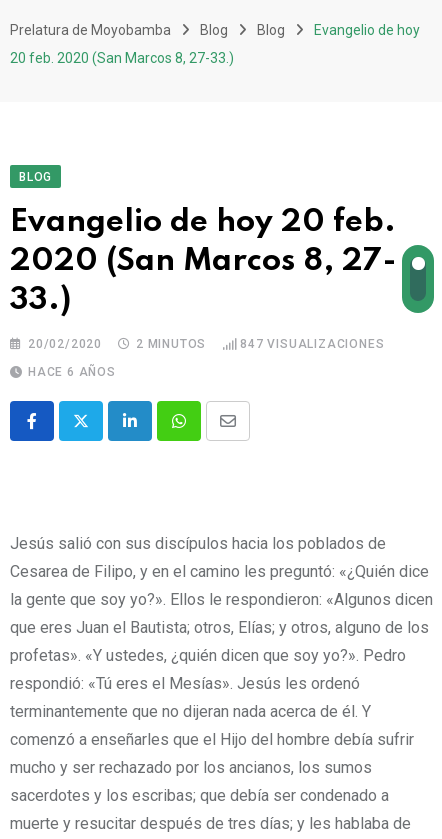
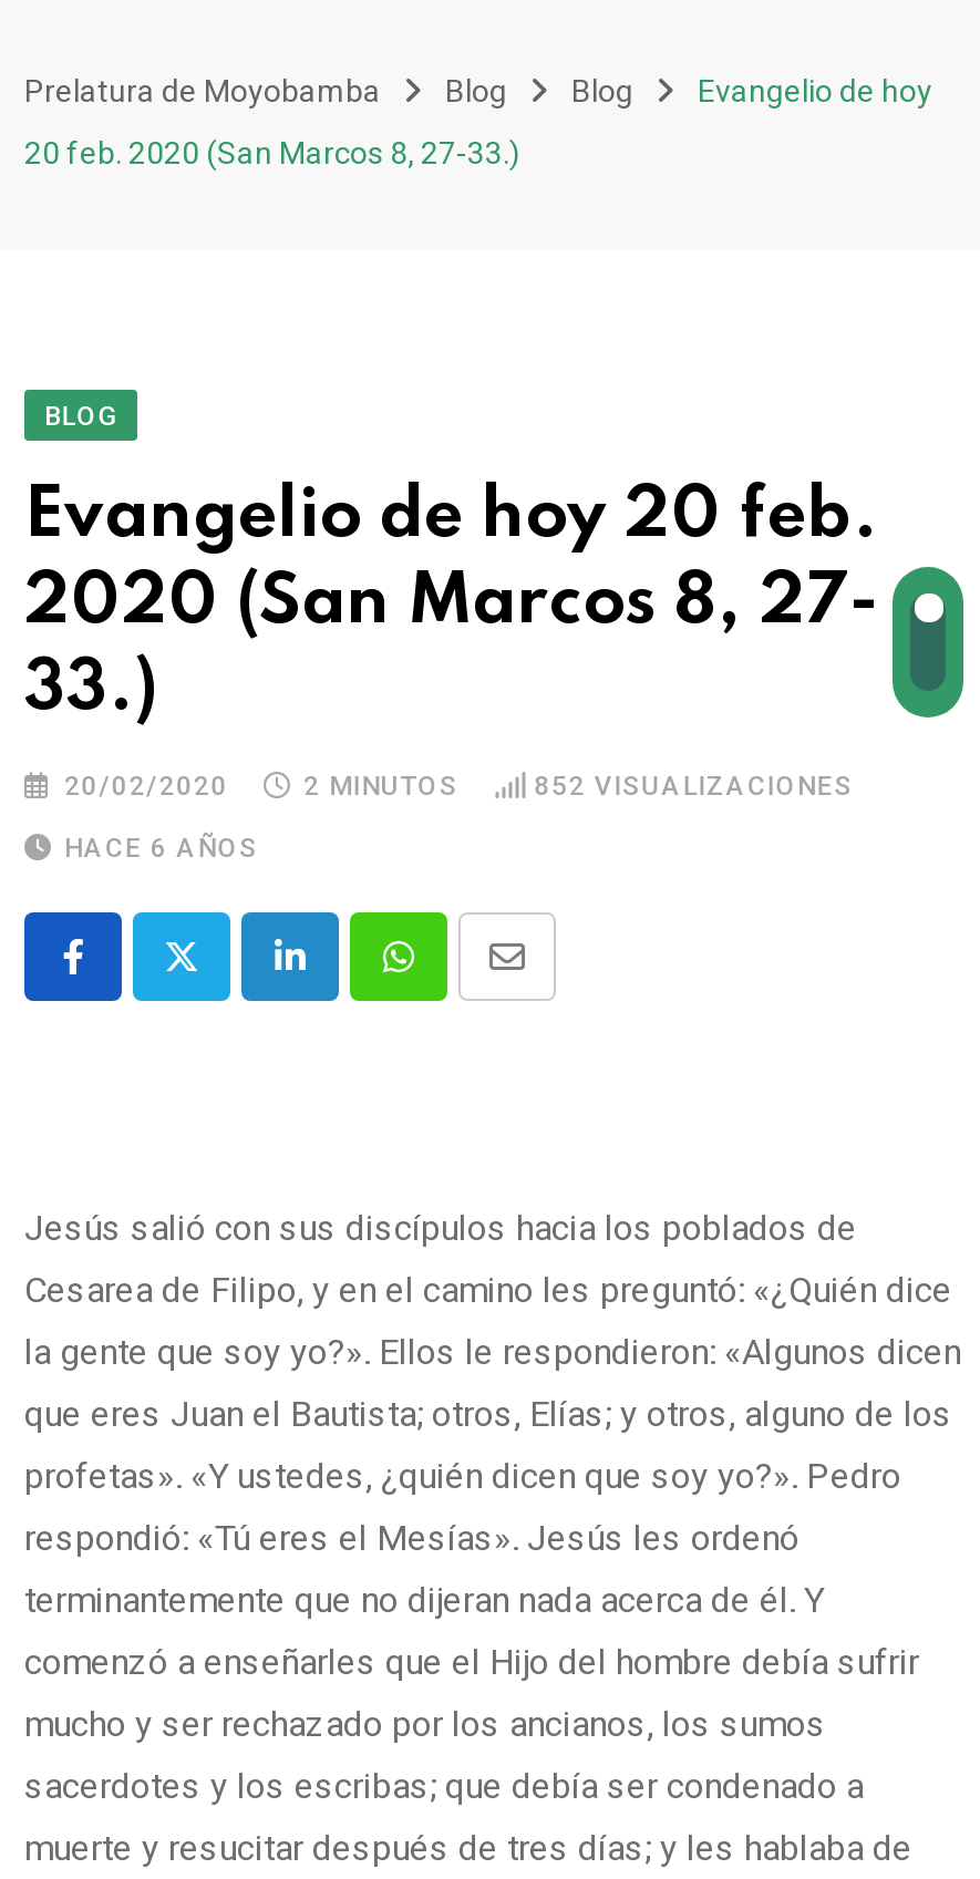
- 847 VISUALIZACIONES
+ 852 VISUALIZACIONES
